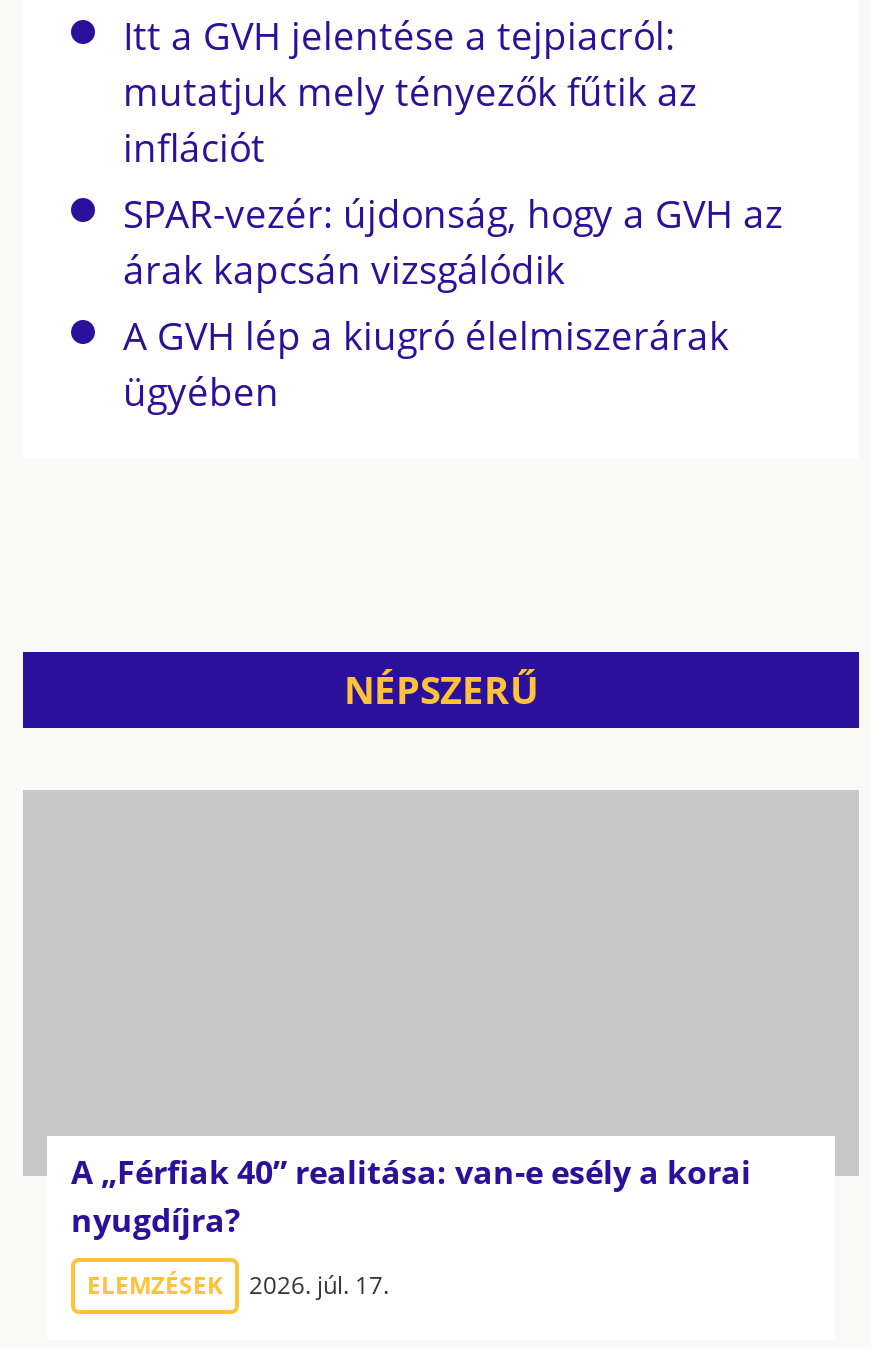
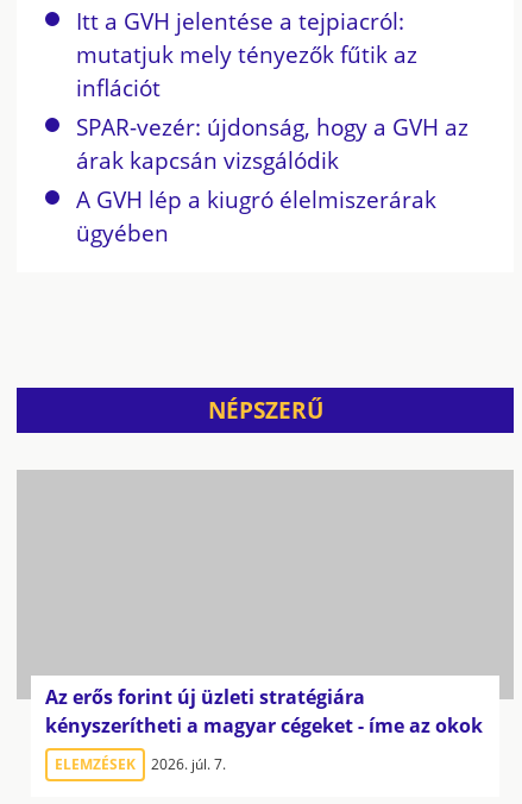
- A „Férfiak 40” realitása: van-e esély a korai
- nyugdíjra?
+ Az erős forint új üzleti stratégiára
+ kényszerítheti a magyar cégeket - íme az okok

- ELEMZÉSEK 2026. júl. 17.
+ ELEMZÉSEK 2026. júl. 7.
